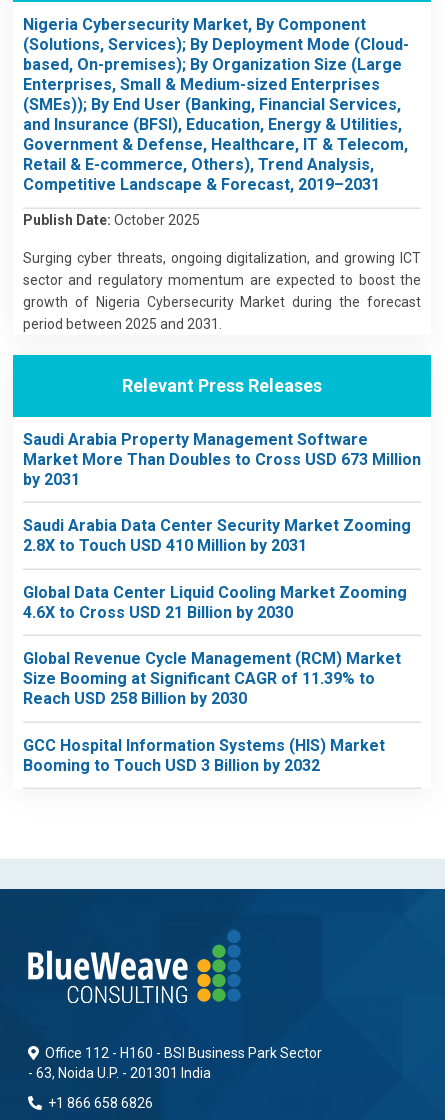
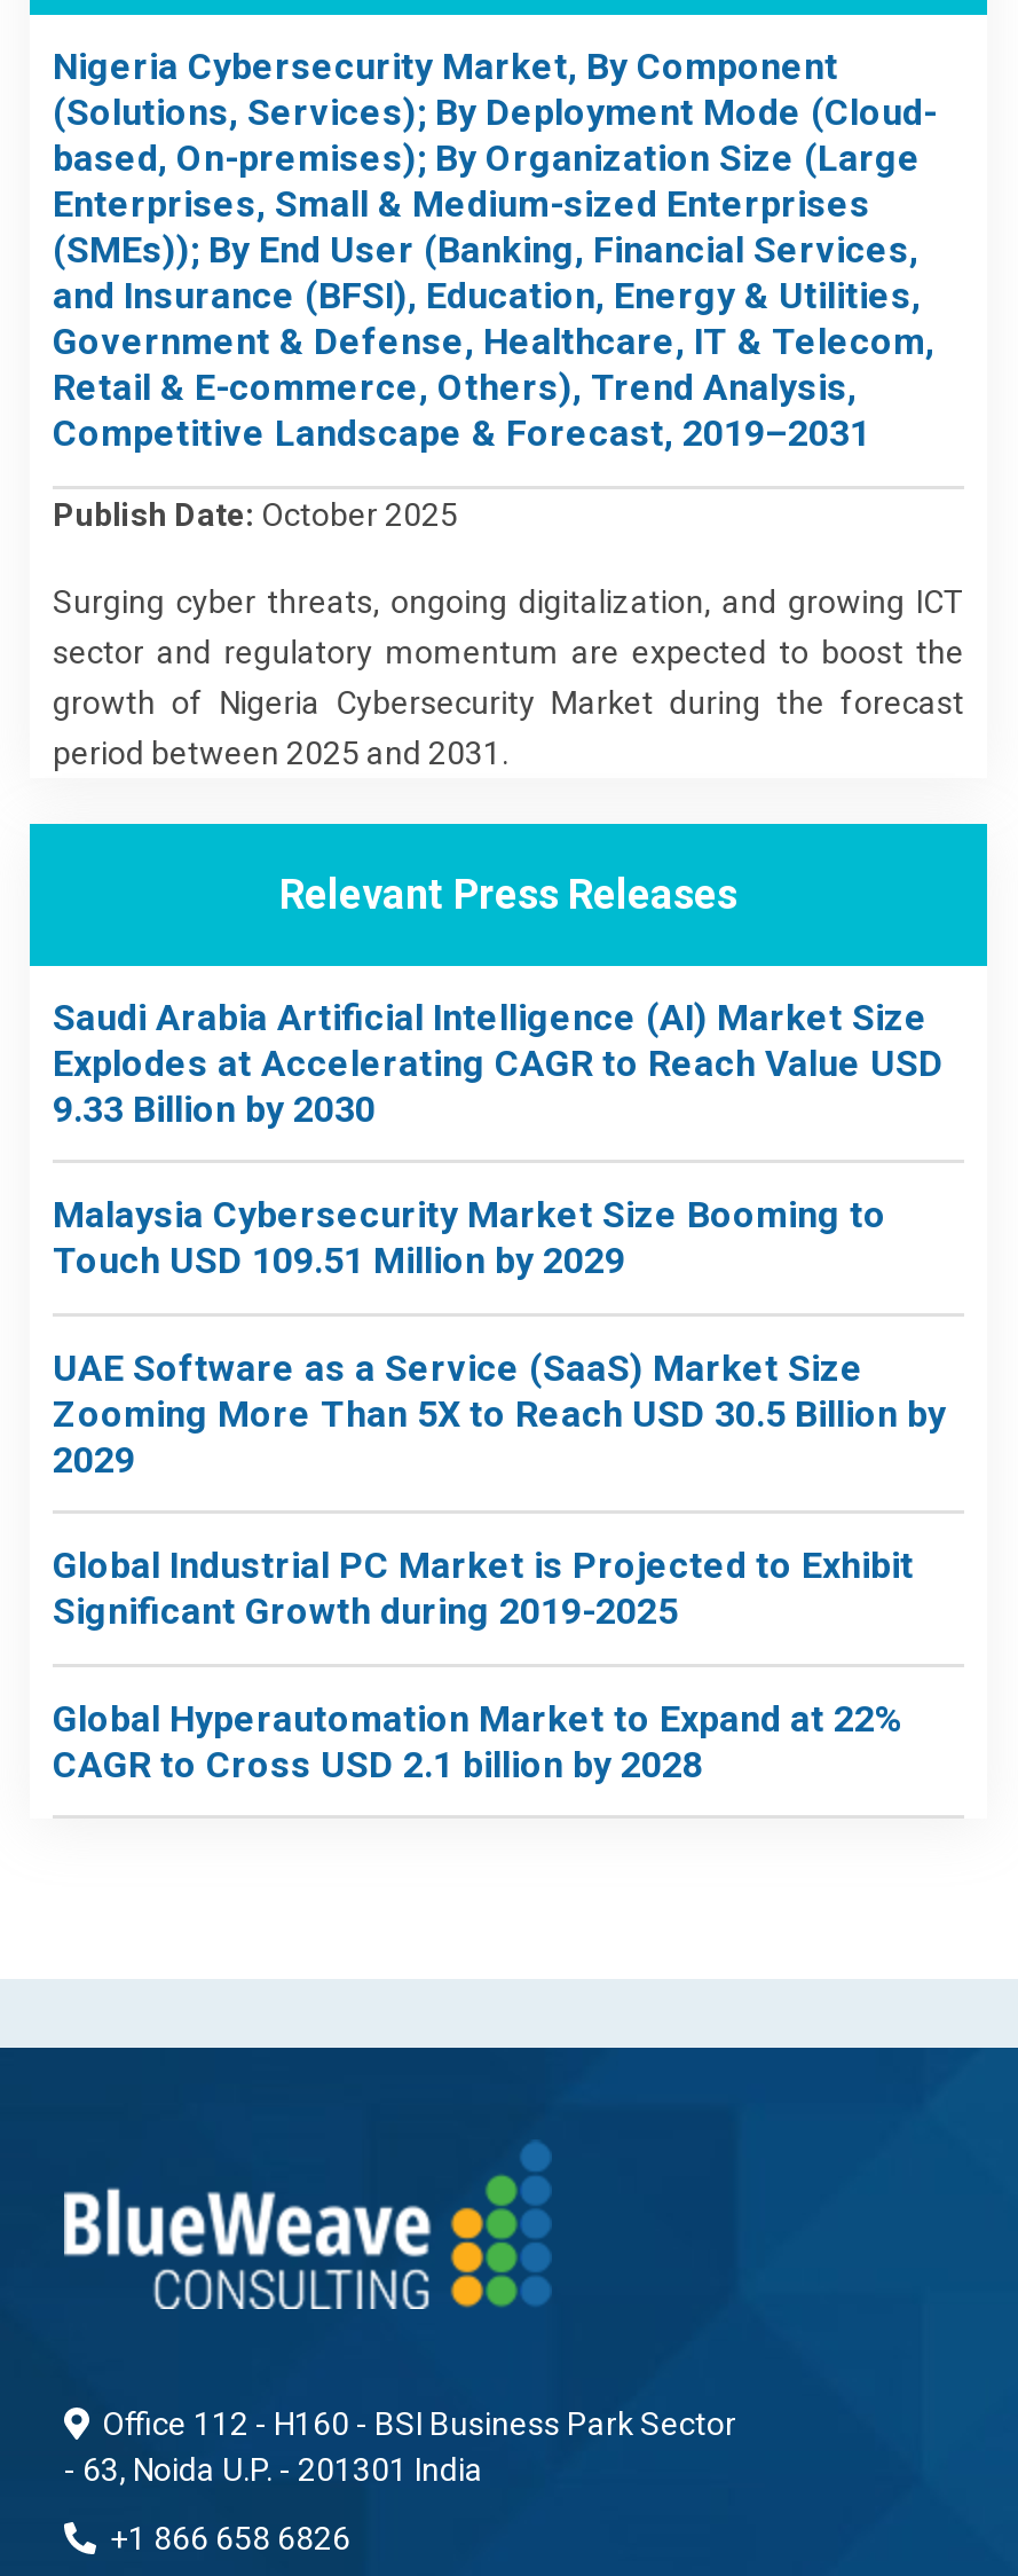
- Saudi Arabia Property Management Software
- Market More Than Doubles to Cross USD 673 Million
- by 2031
+ Saudi Arabia Artificial Intelligence (AI) Market Size
+ Explodes at Accelerating CAGR to Reach Value USD
+ 9.33 Billion by 2030

- Saudi Arabia Data Center Security Market Zooming
- 2.8X to Touch USD 410 Million by 2031
+ Malaysia Cybersecurity Market Size Booming to
+ Touch USD 109.51 Million by 2029

- Global Data Center Liquid Cooling Market Zooming
- 4.6X to Cross USD 21 Billion by 2030
+ UAE Software as a Service (SaaS) Market Size
+ Zooming More Than 5X to Reach USD 30.5 Billion by
+ 2029

- Global Revenue Cycle Management (RCM) Market
- Size Booming at Significant CAGR of 11.39% to
- Reach USD 258 Billion by 2030
+ Global Industrial PC Market is Projected to Exhibit
+ Significant Growth during 2019-2025

- GCC Hospital Information Systems (HIS) Market
- Booming to Touch USD 3 Billion by 2032
+ Global Hyperautomation Market to Expand at 22%
+ CAGR to Cross USD 2.1 billion by 2028
